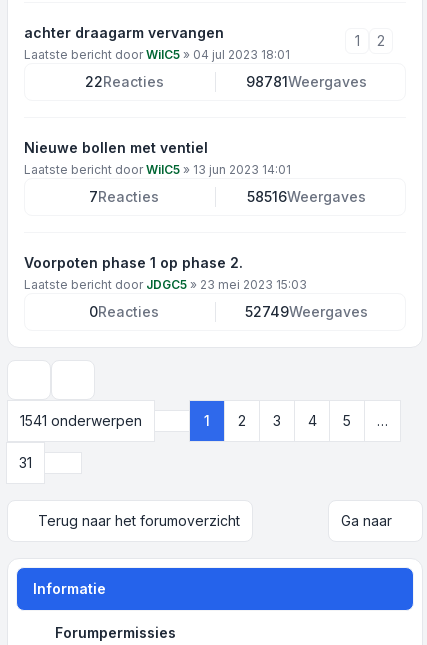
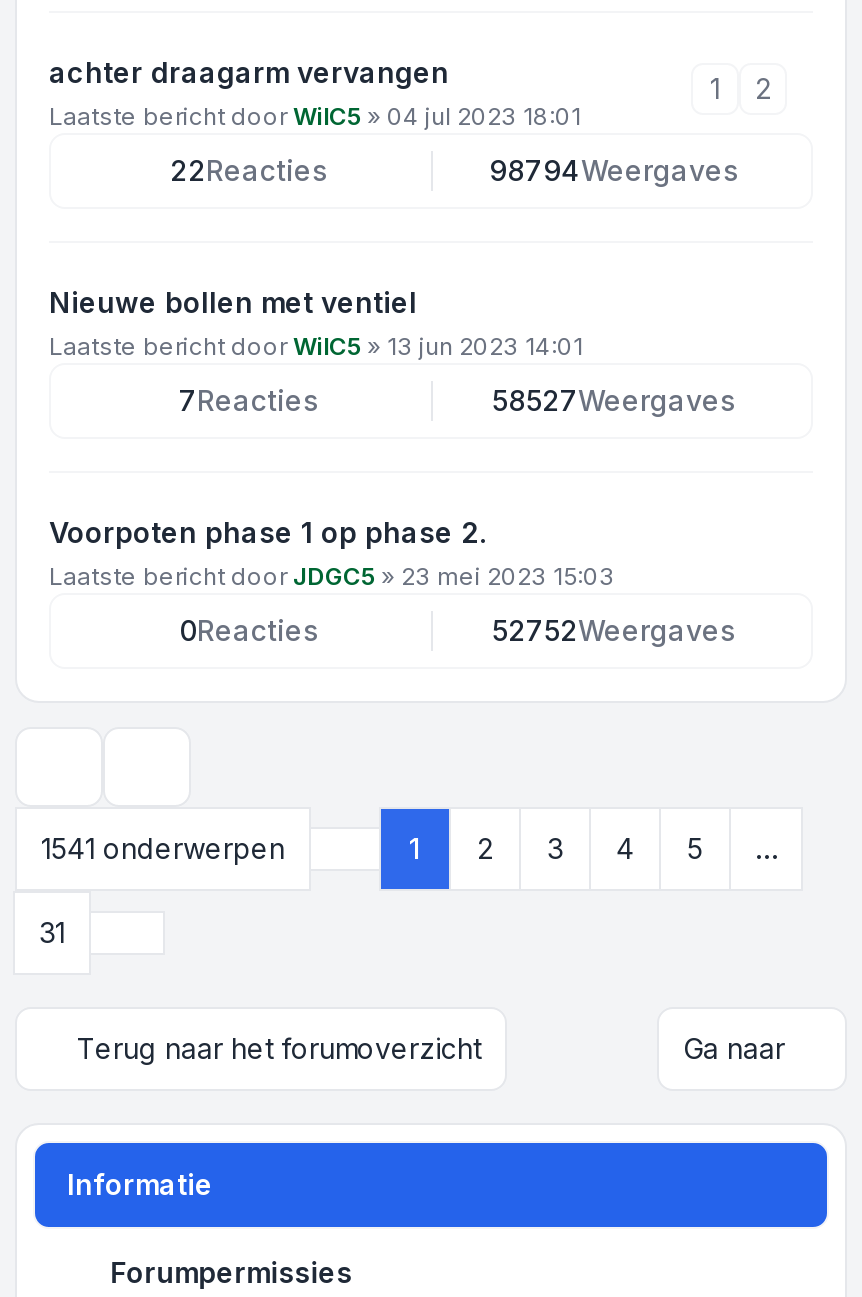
- 98781Weergaves
+ 98794Weergaves

- 58516Weergaves
+ 58527Weergaves

- 52749Weergaves
+ 52752Weergaves
